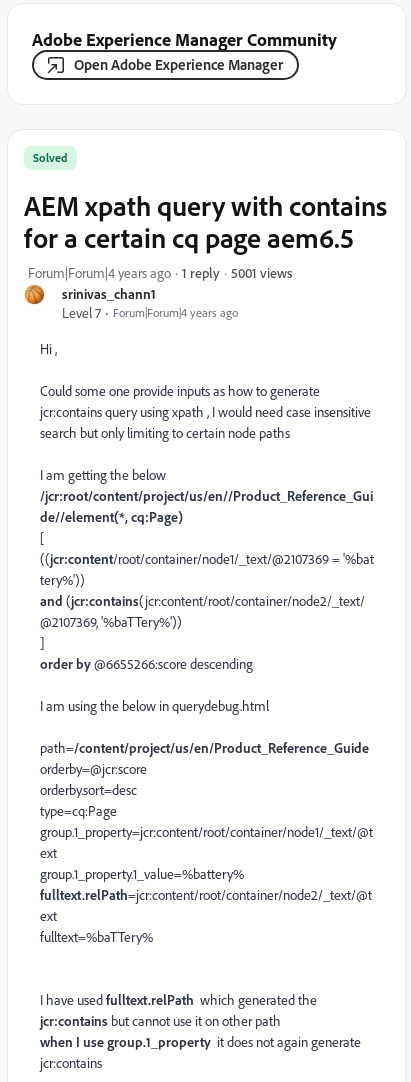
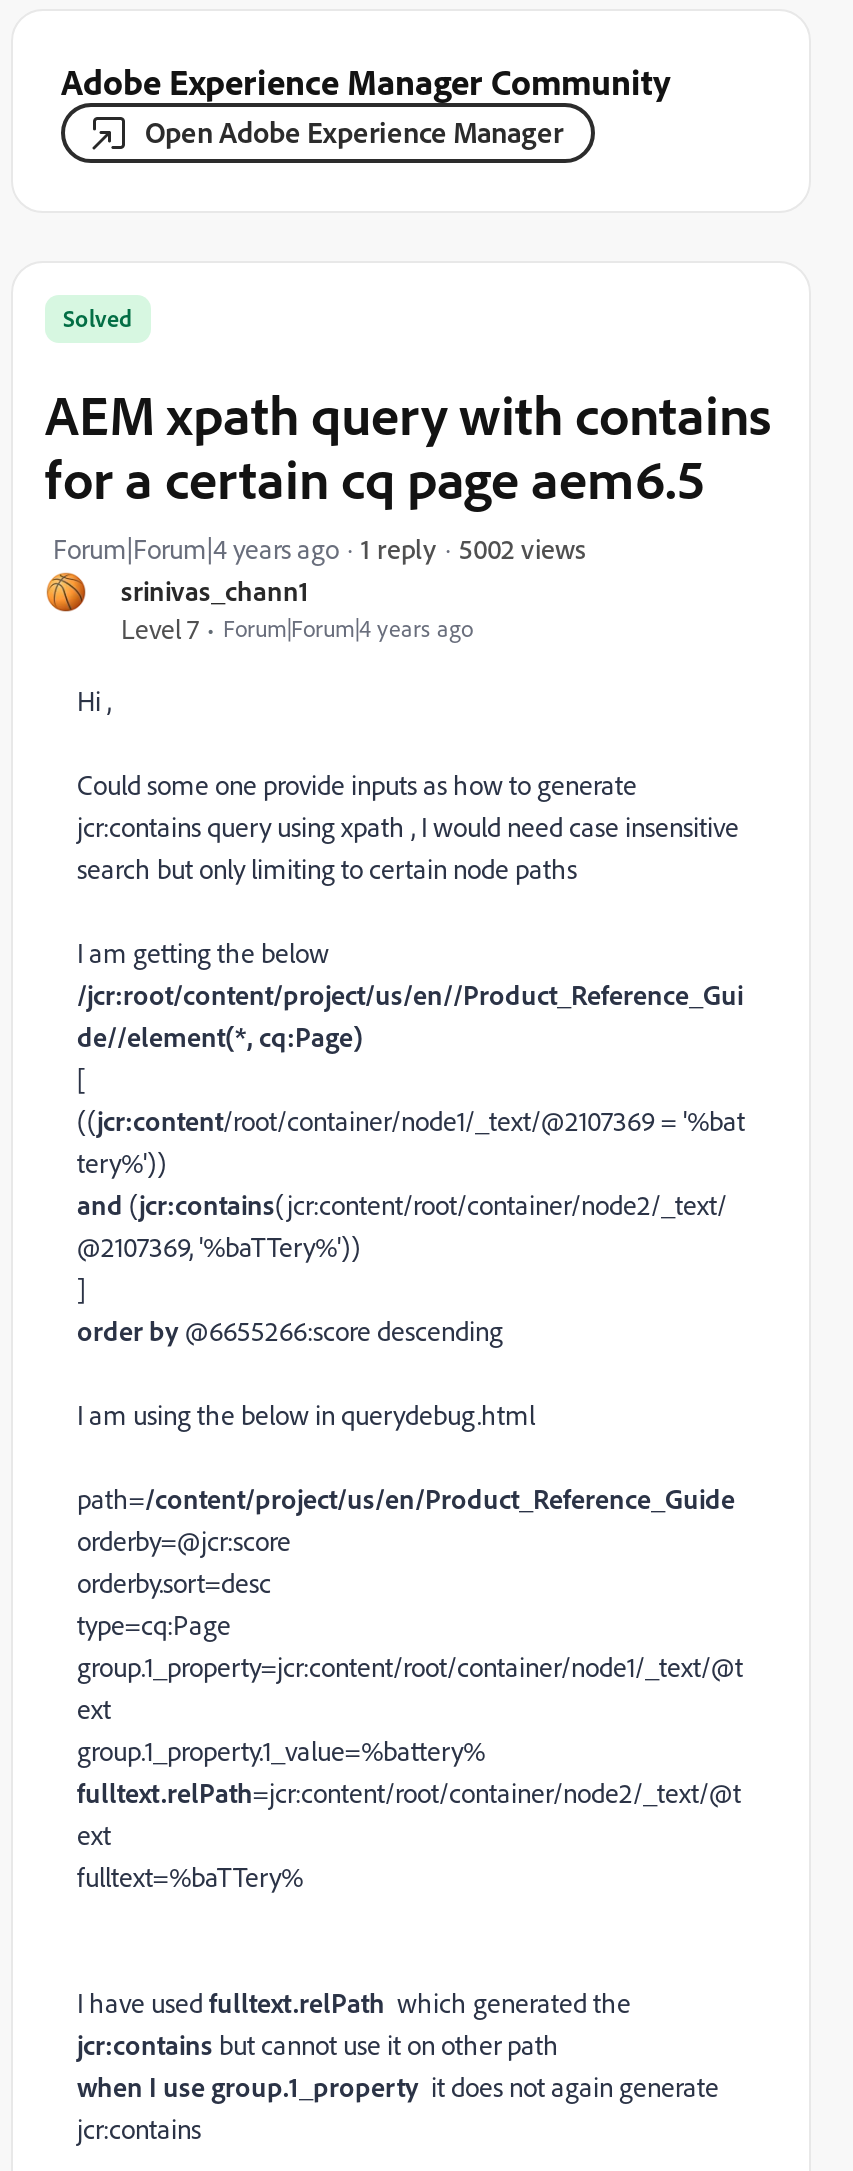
- 5001 views
+ 5002 views
